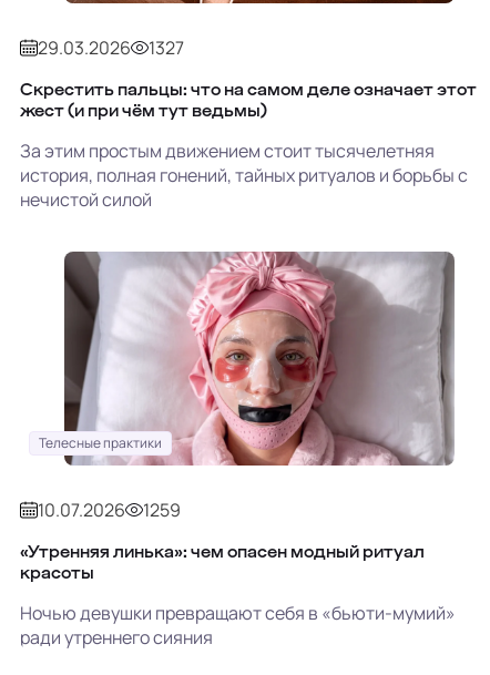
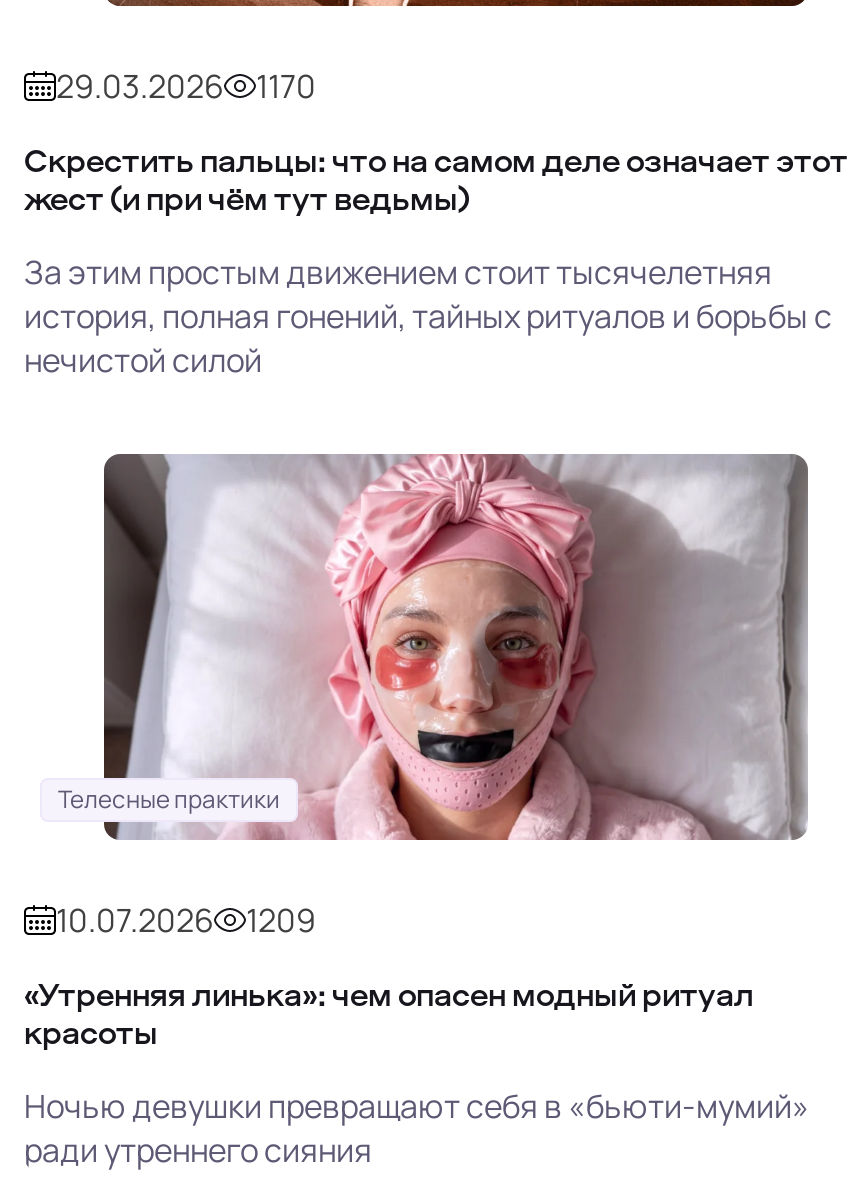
- 29.03.2026 1327
+ 29.03.2026 1170

- 10.07.2026 1259
+ 10.07.2026 1209
